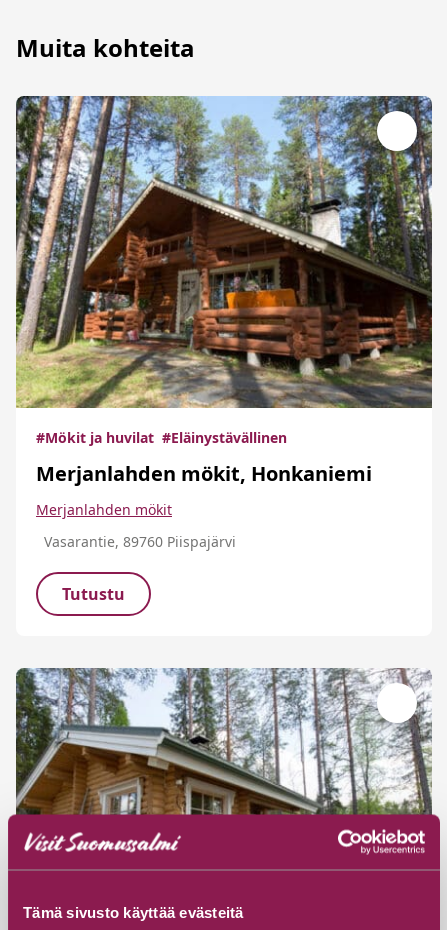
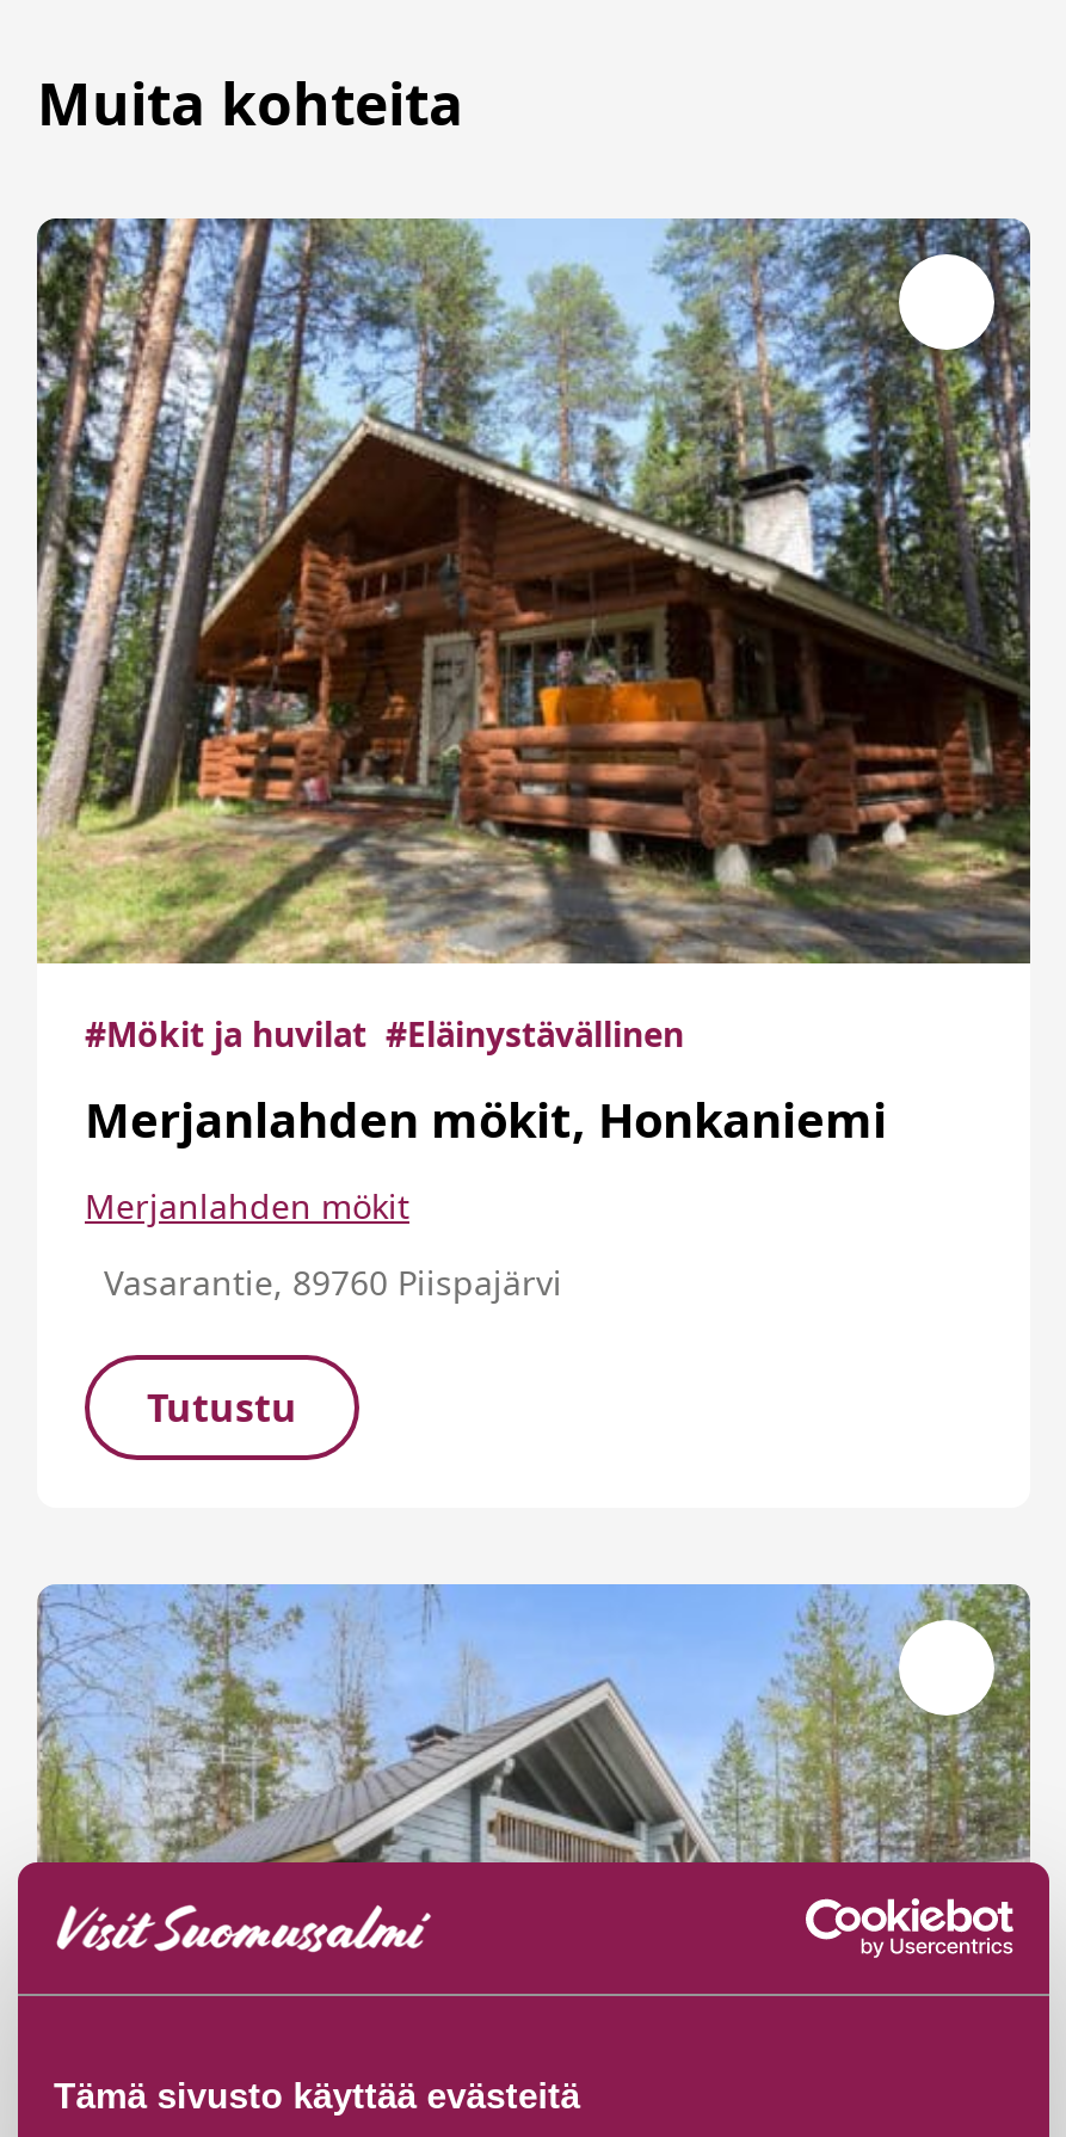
- [image]
+ [image]
